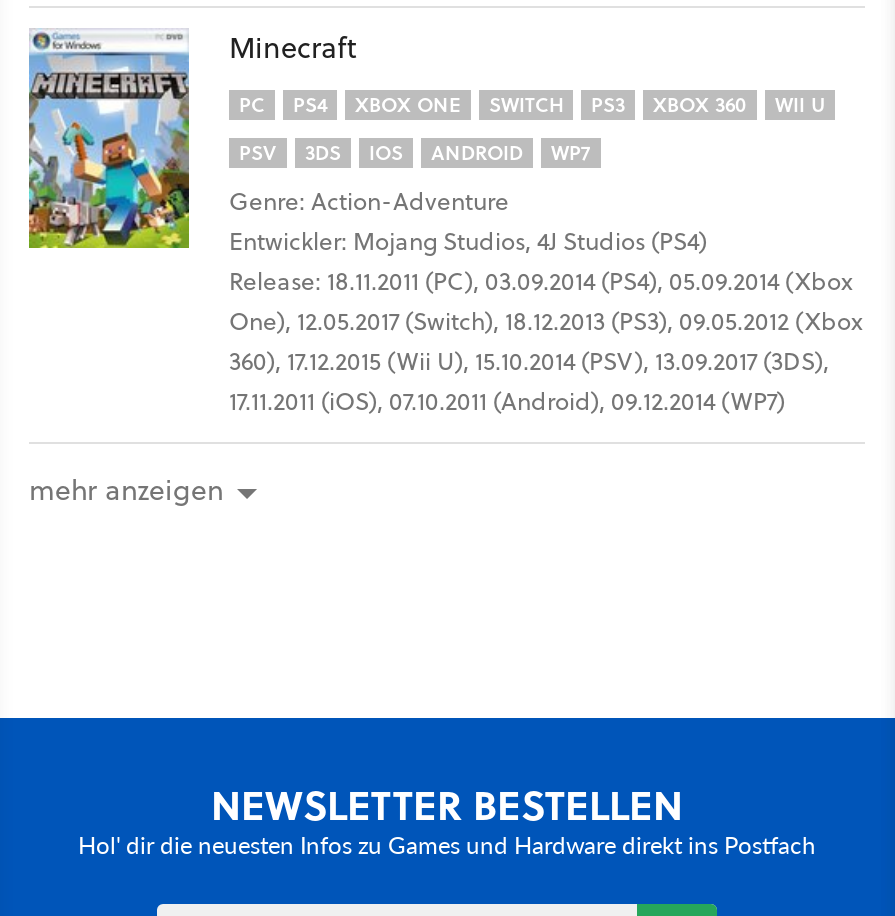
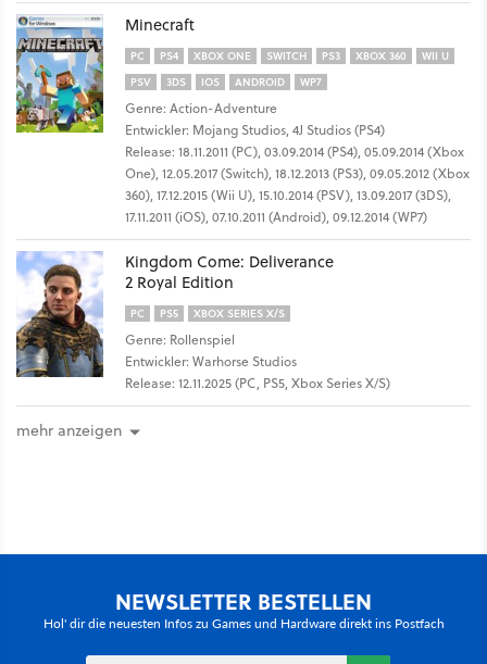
+ [image]
+ Kingdom Come: Deliverance
+ 2 Royal Edition
+ PC
+ PS5
+ XBOX SERIES X/S
+ Genre: Rollenspiel
+ Entwickler: Warhorse Studios
+ Release: 12.11.2025 (PC, PS5, Xbox Series X/S)
